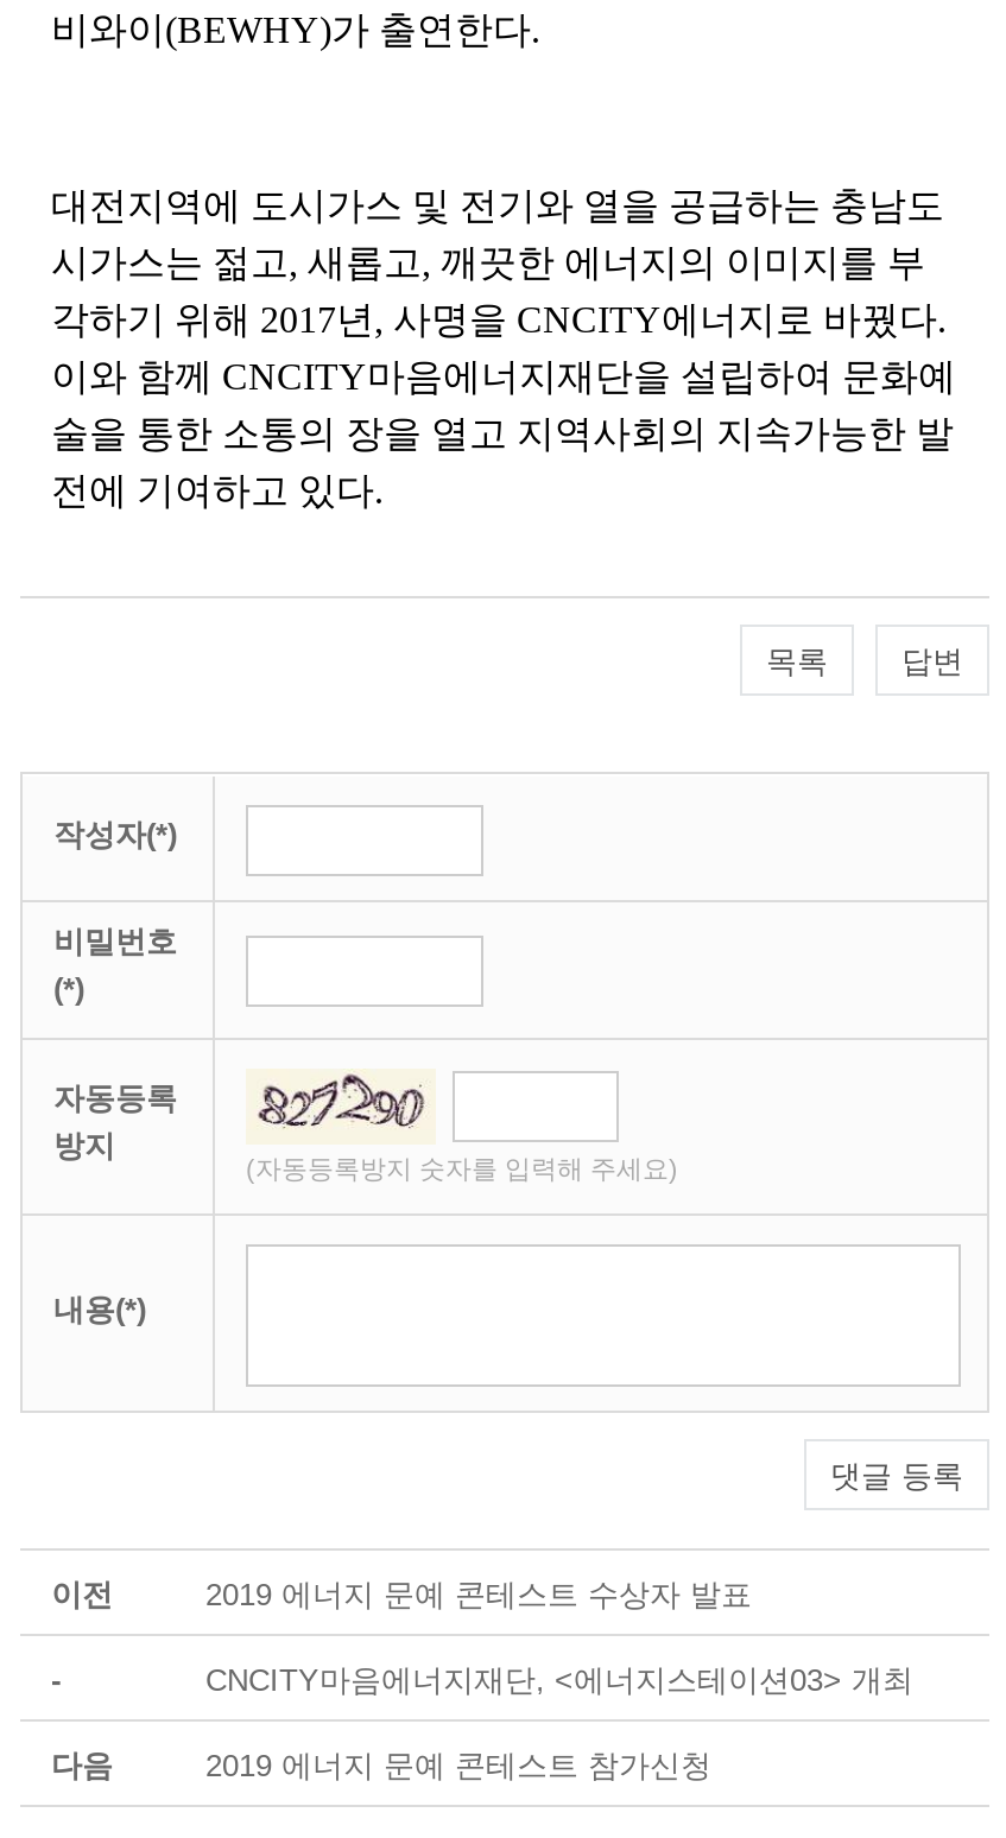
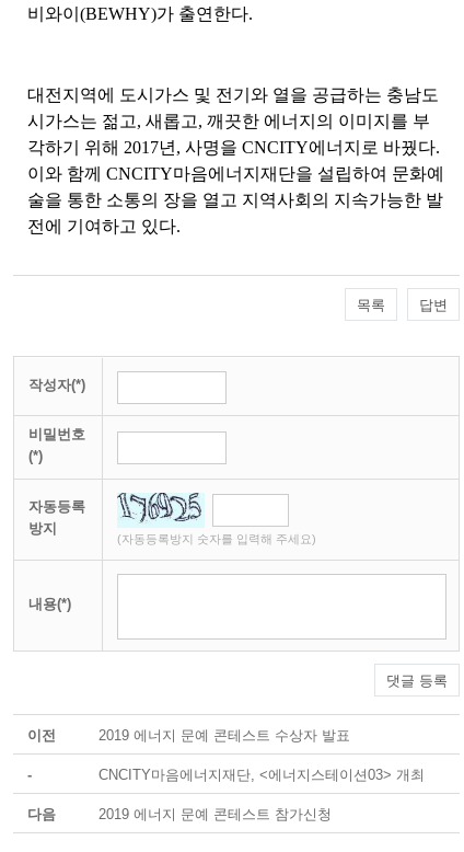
- [image]
+ [image]
